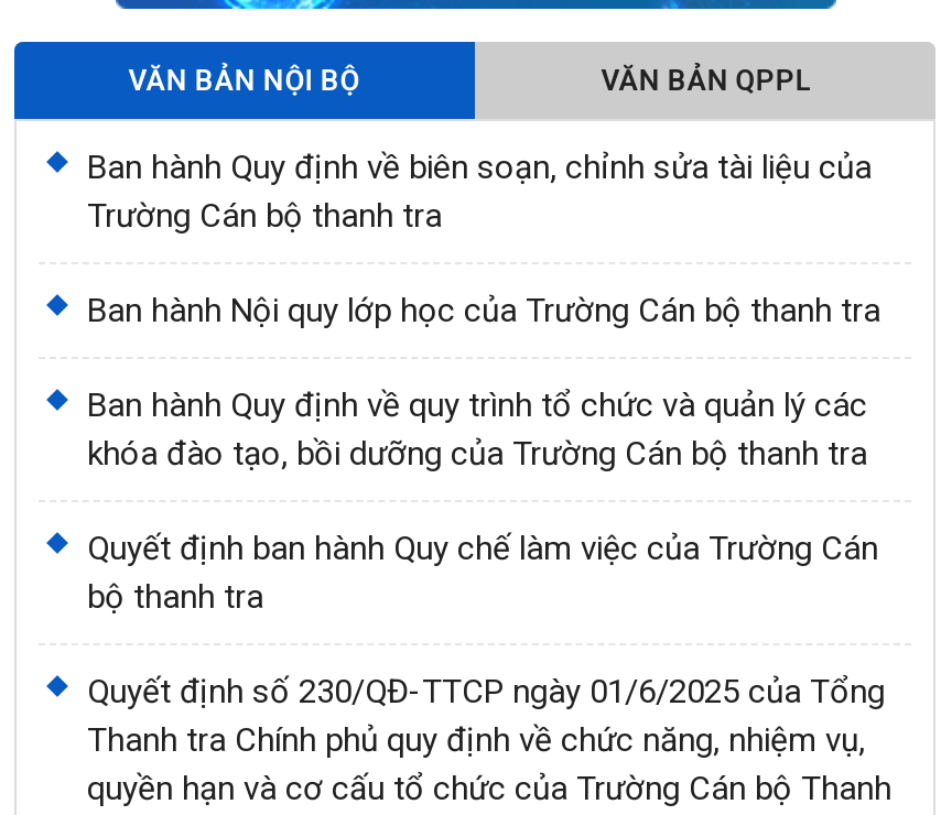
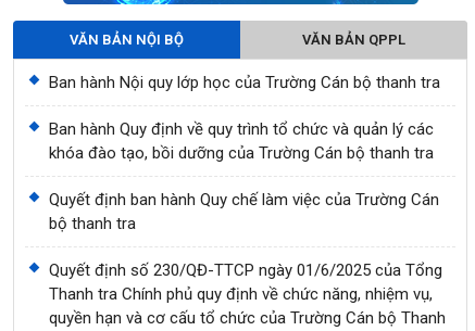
- Ban hành Quy định về biên soạn, chỉnh sửa tài liệu của
- Trường Cán bộ thanh tra
